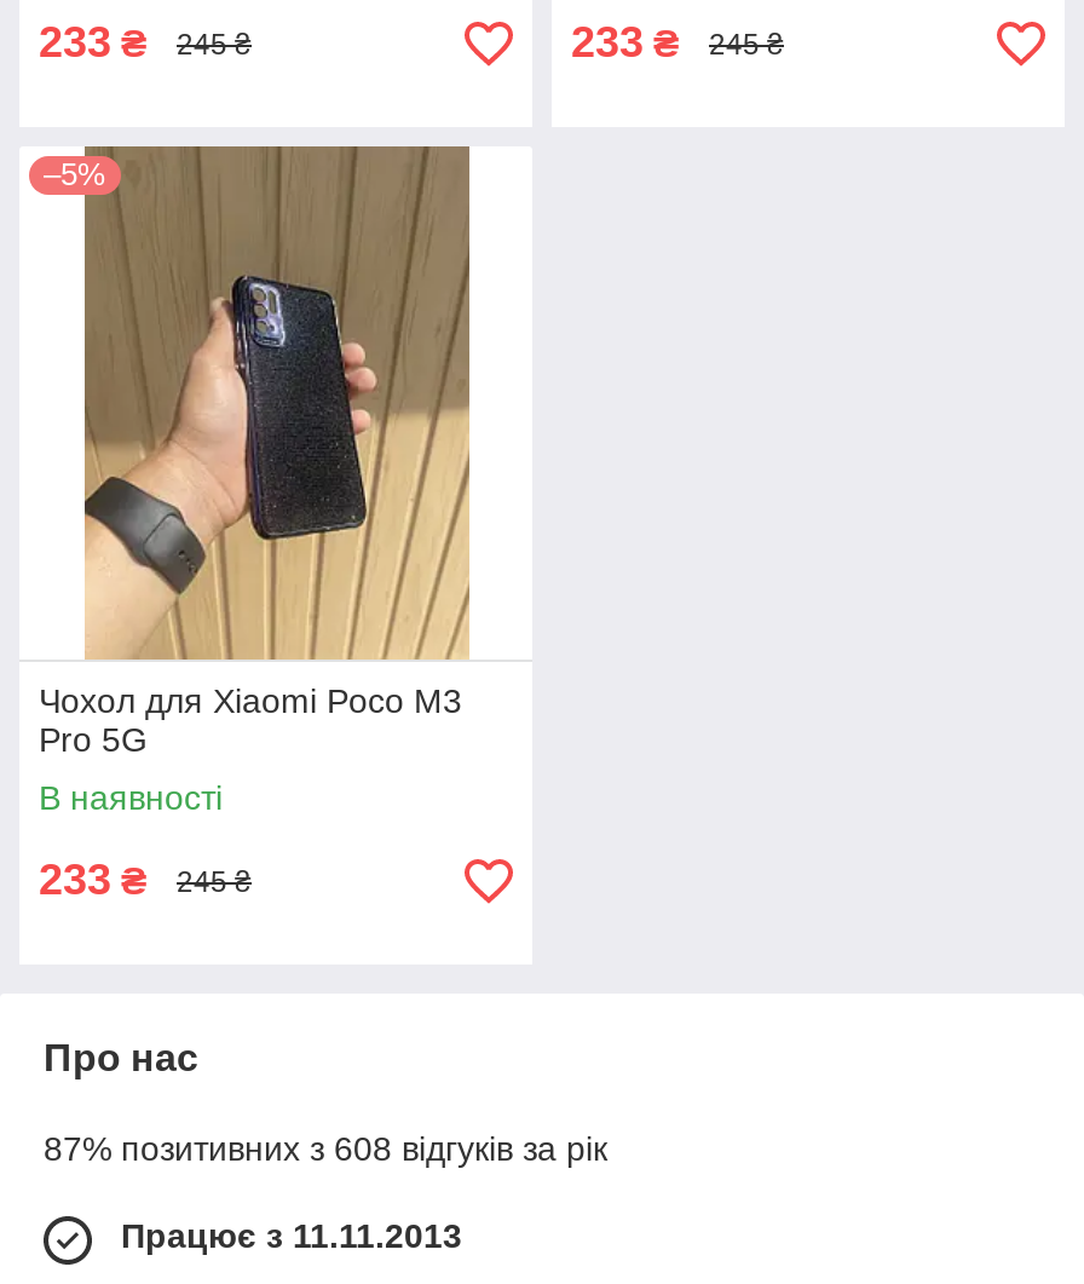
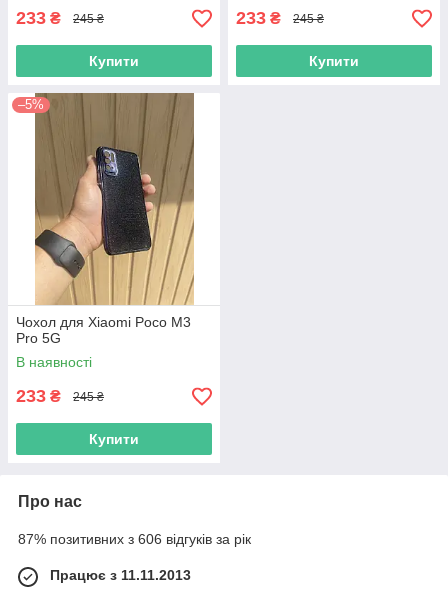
+ Купити

+ Купити

+ Купити

- 87% позитивних з 608 відгуків за рік
+ 87% позитивних з 606 відгуків за рік
